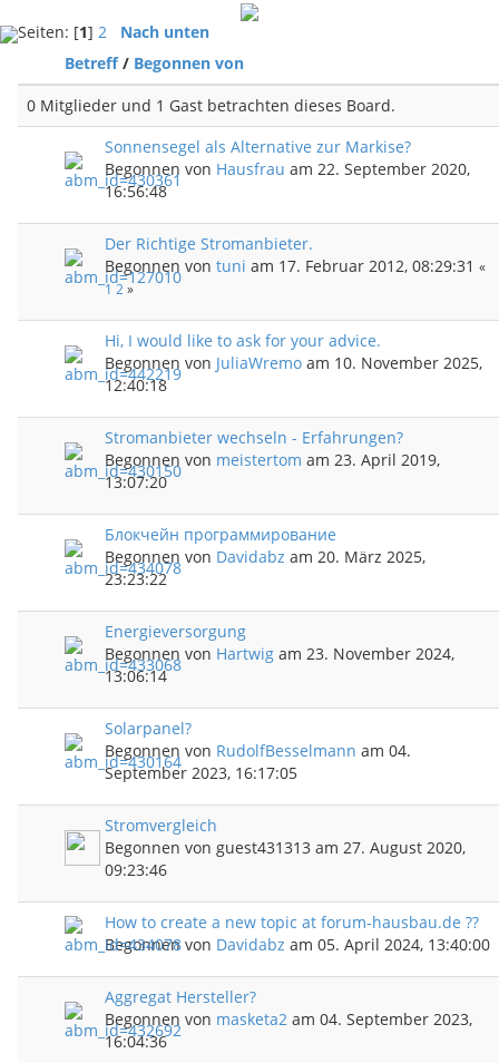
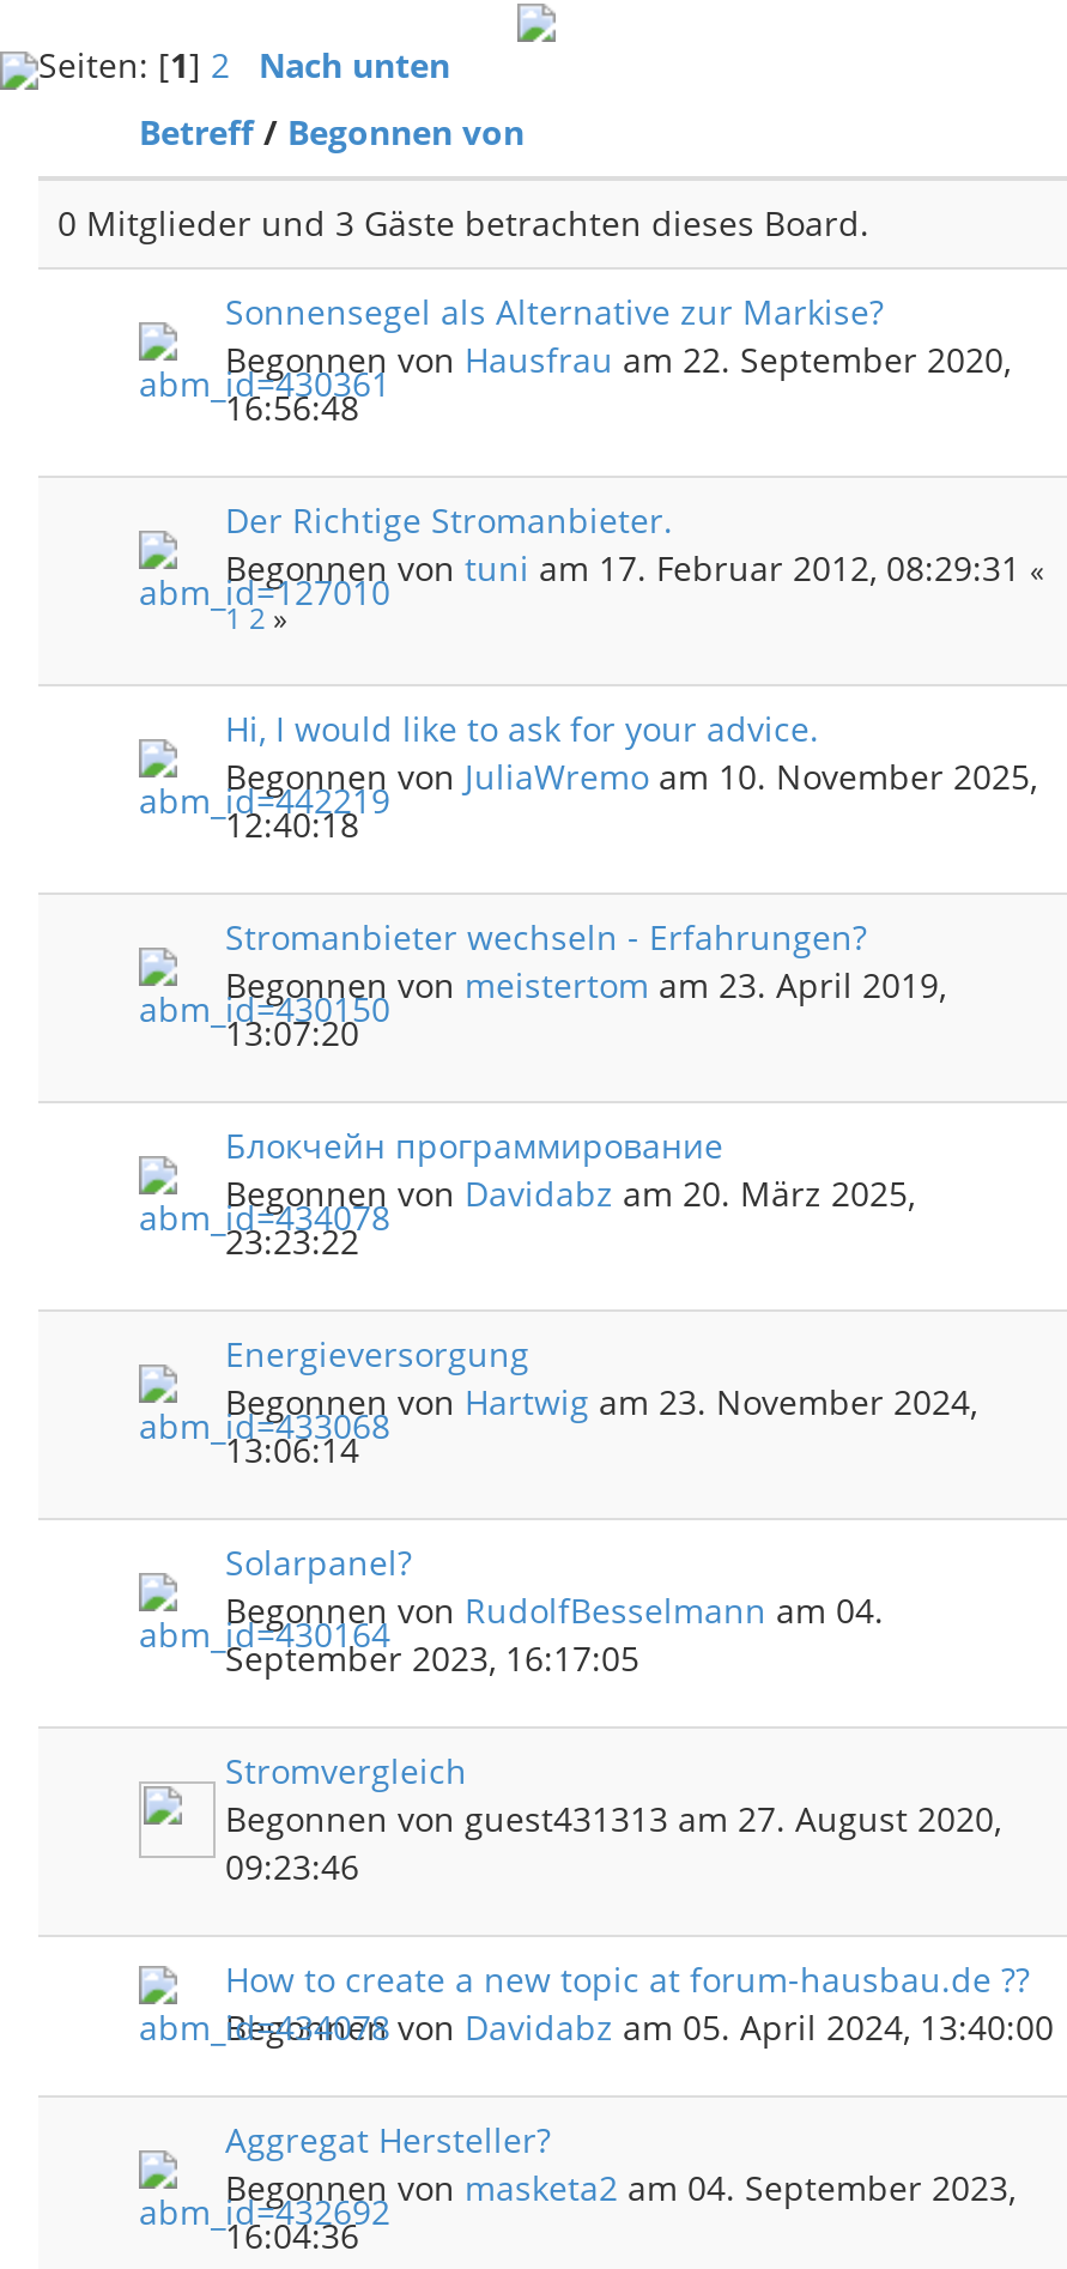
- 0 Mitglieder und 1 Gast betrachten dieses Board.
+ 0 Mitglieder und 3 Gäste betrachten dieses Board.
